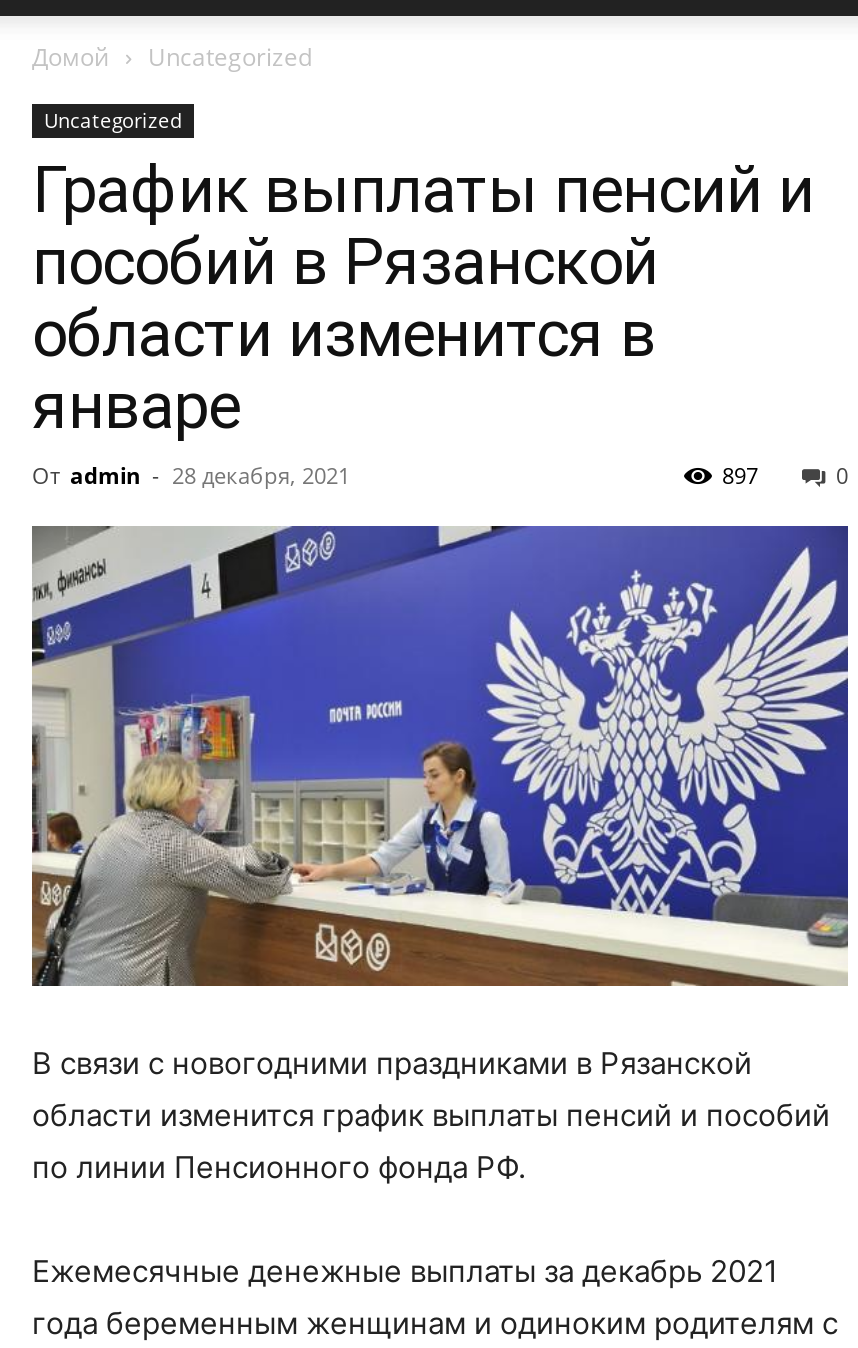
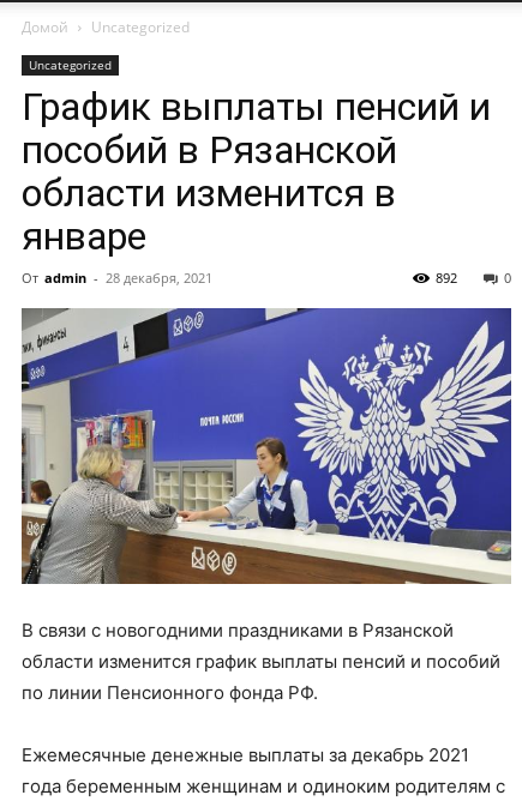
- 897
+ 892
